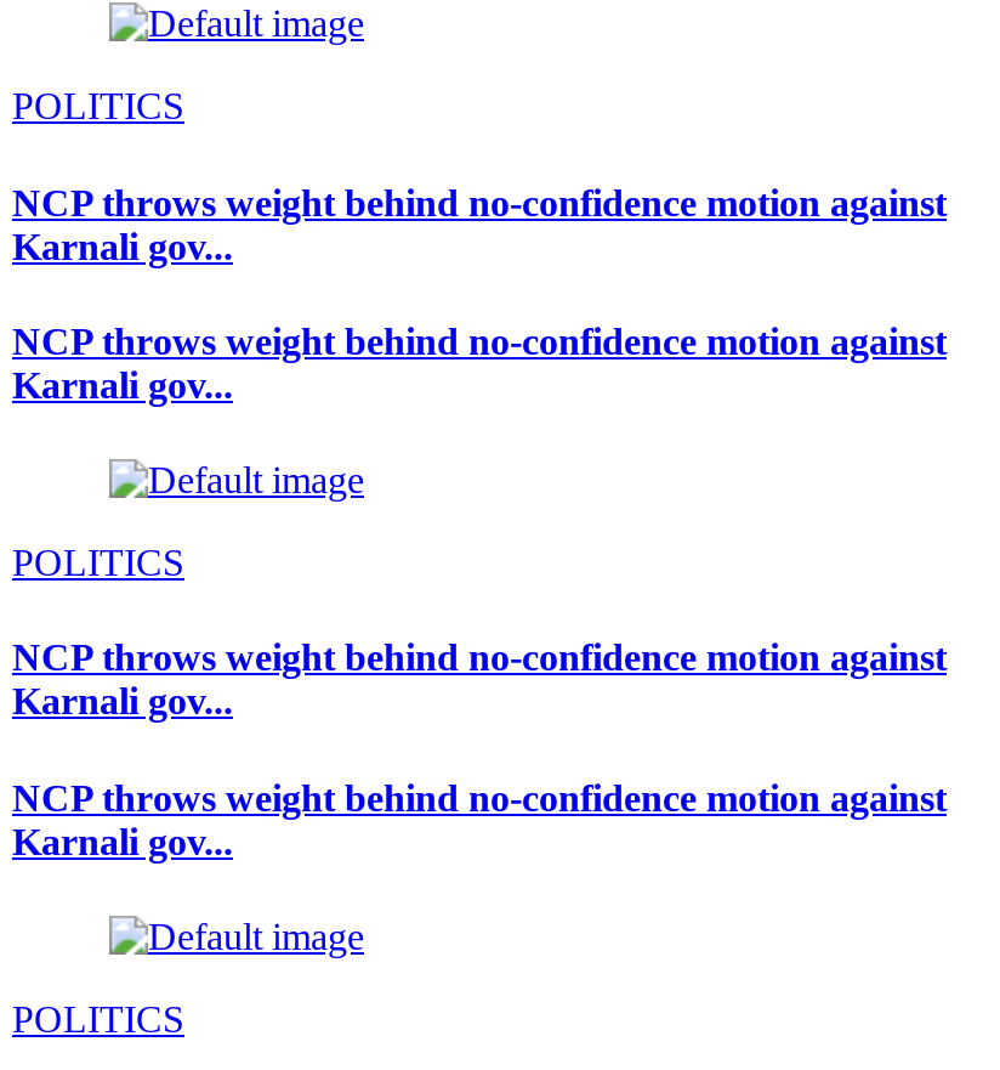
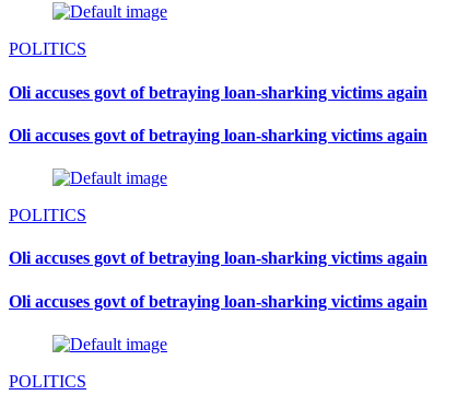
- NCP throws weight behind no-confidence motion against
- Karnali gov...
+ Oli accuses govt of betraying loan-sharking victims again

- NCP throws weight behind no-confidence motion against
- Karnali gov...
+ Oli accuses govt of betraying loan-sharking victims again

- NCP throws weight behind no-confidence motion against
- Karnali gov...
+ Oli accuses govt of betraying loan-sharking victims again

- NCP throws weight behind no-confidence motion against
- Karnali gov...
+ Oli accuses govt of betraying loan-sharking victims again
